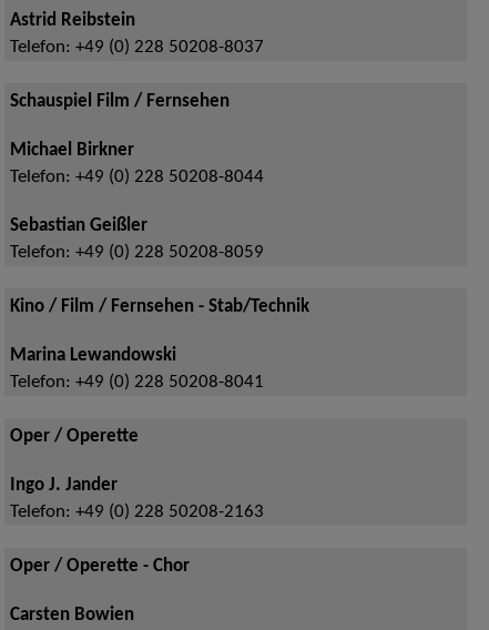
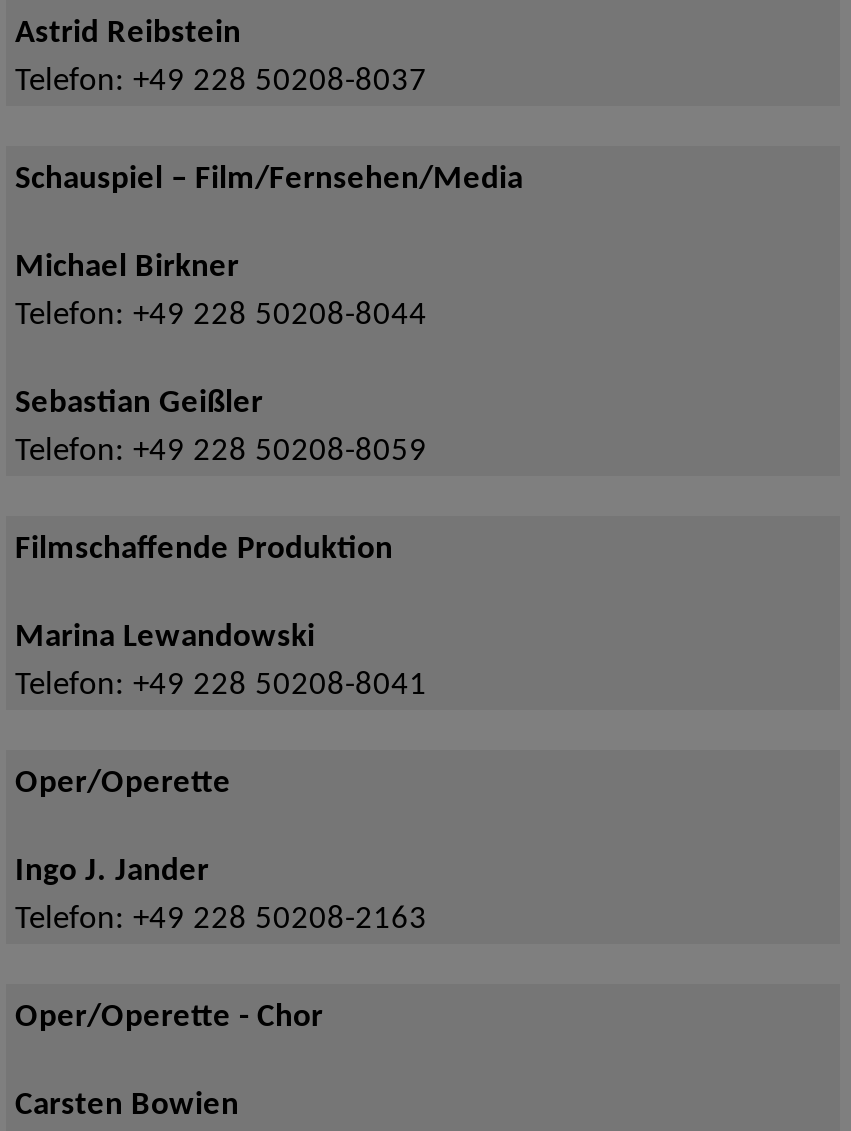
- Telefon: +49 (0) 228 50208-8037
+ Telefon: +49 228 50208-8037

- Schauspiel Film / Fernsehen
+ Schauspiel – Film/Fernsehen/Media

- Telefon: +49 (0) 228 50208-8044
+ Telefon: +49 228 50208-8044

- Telefon: +49 (0) 228 50208-8059
+ Telefon: +49 228 50208-8059

- Kino / Film / Fernsehen - Stab/Technik
+ Filmschaffende Produktion

- Telefon: +49 (0) 228 50208-8041
+ Telefon: +49 228 50208-8041

- Oper / Operette
+ Oper/Operette

- Telefon: +49 (0) 228 50208-2163
+ Telefon: +49 228 50208-2163

- Oper / Operette - Chor
+ Oper/Operette - Chor
